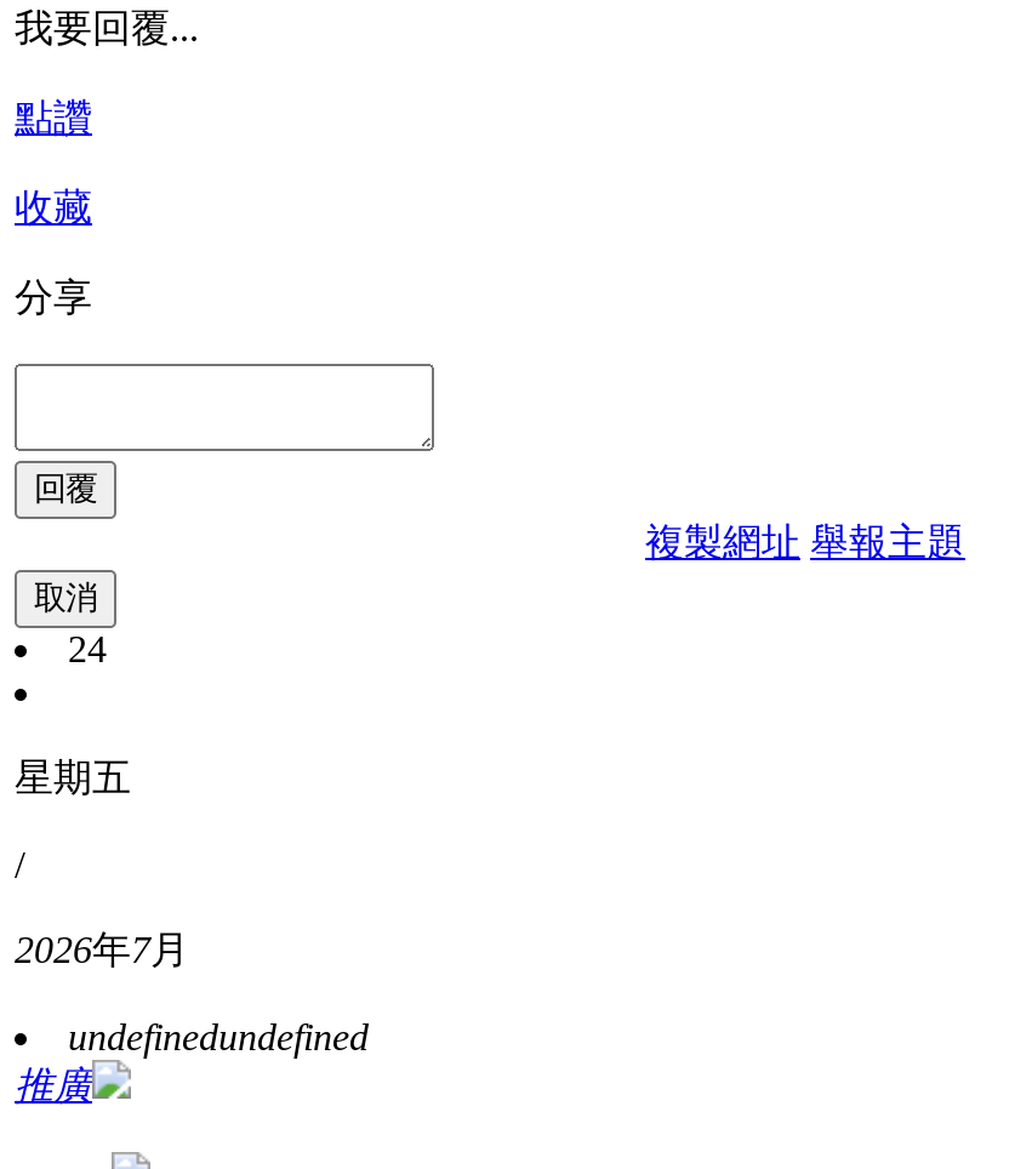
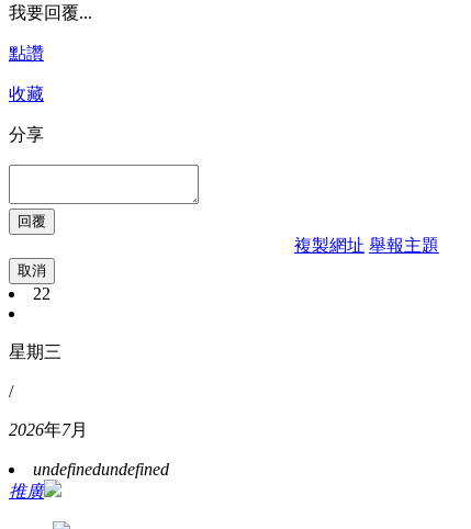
- 24
+ 22

- 星期五
+ 星期三
